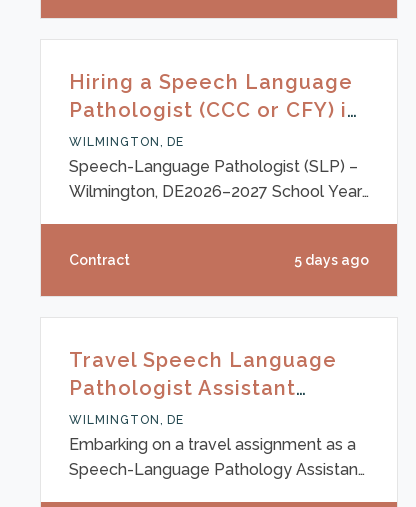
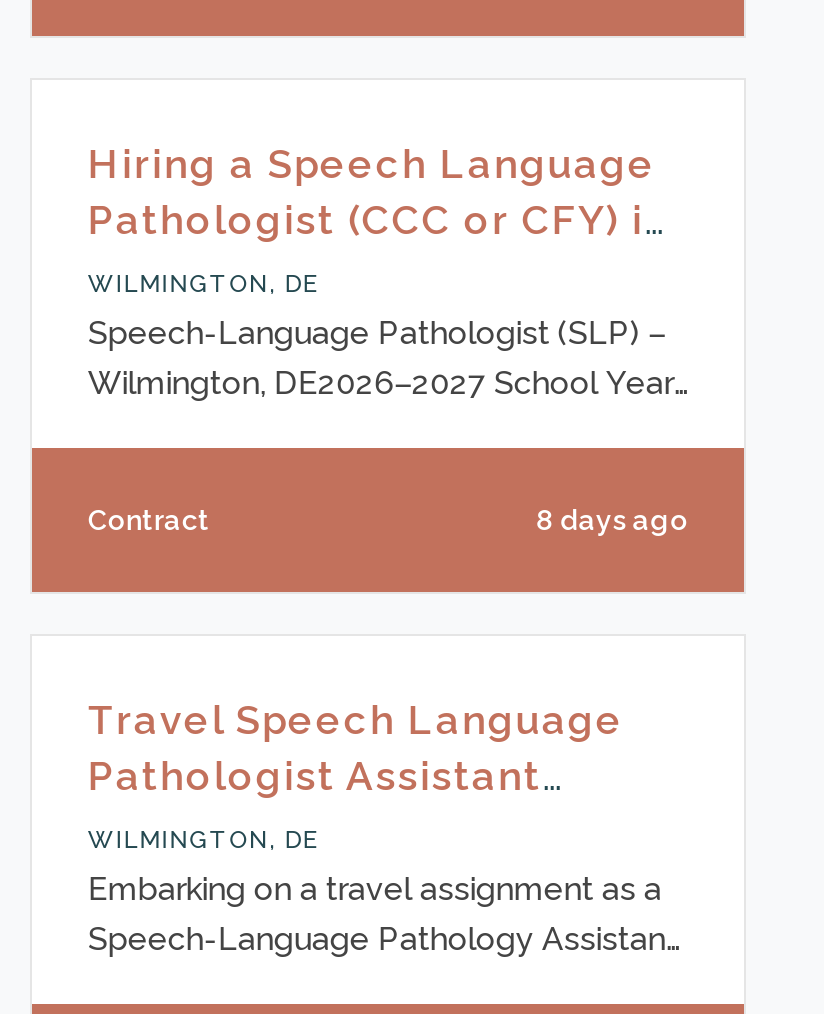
- 5 days ago
+ 8 days ago
